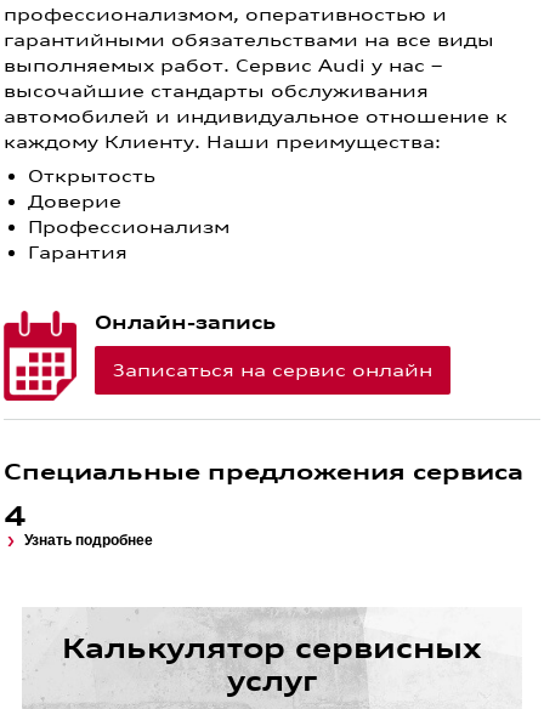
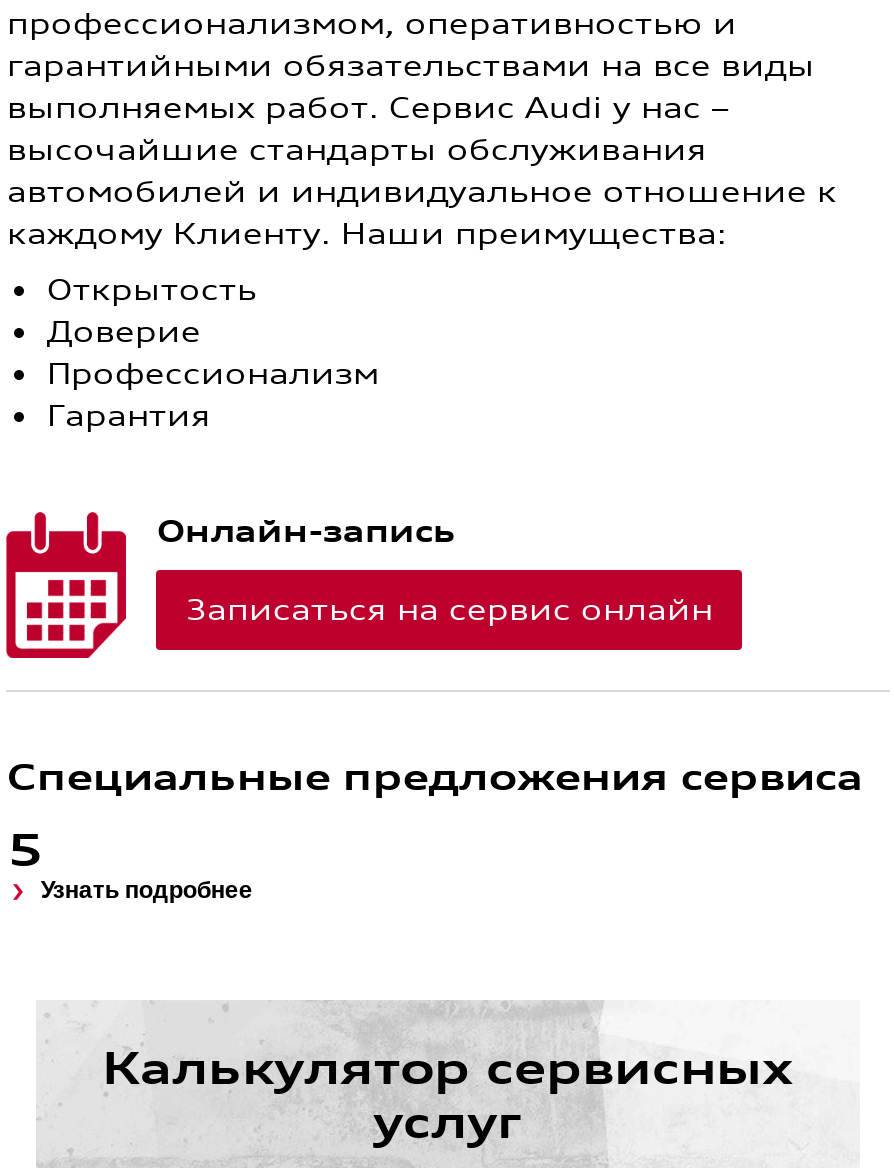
- 4
+ 5
